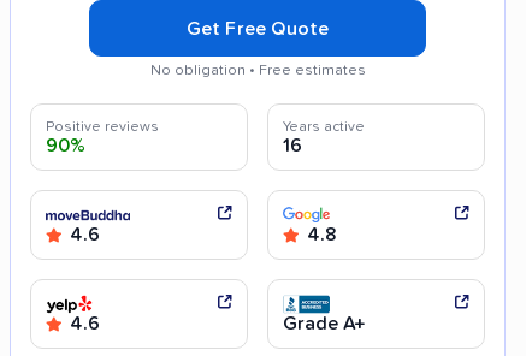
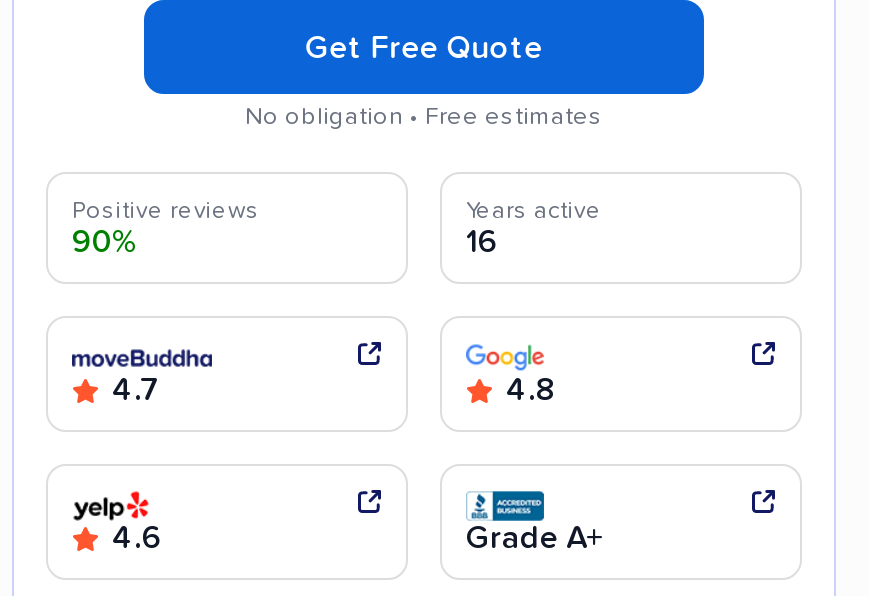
- 4.6
+ 4.7
